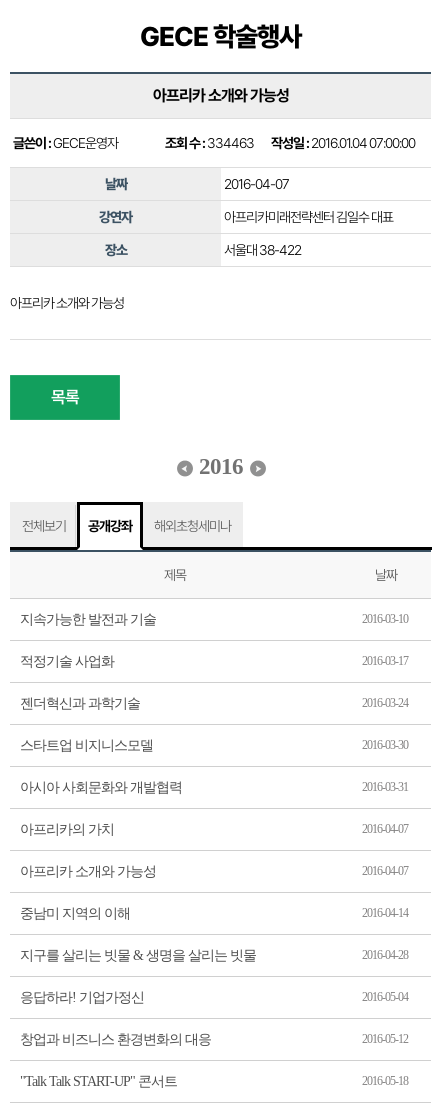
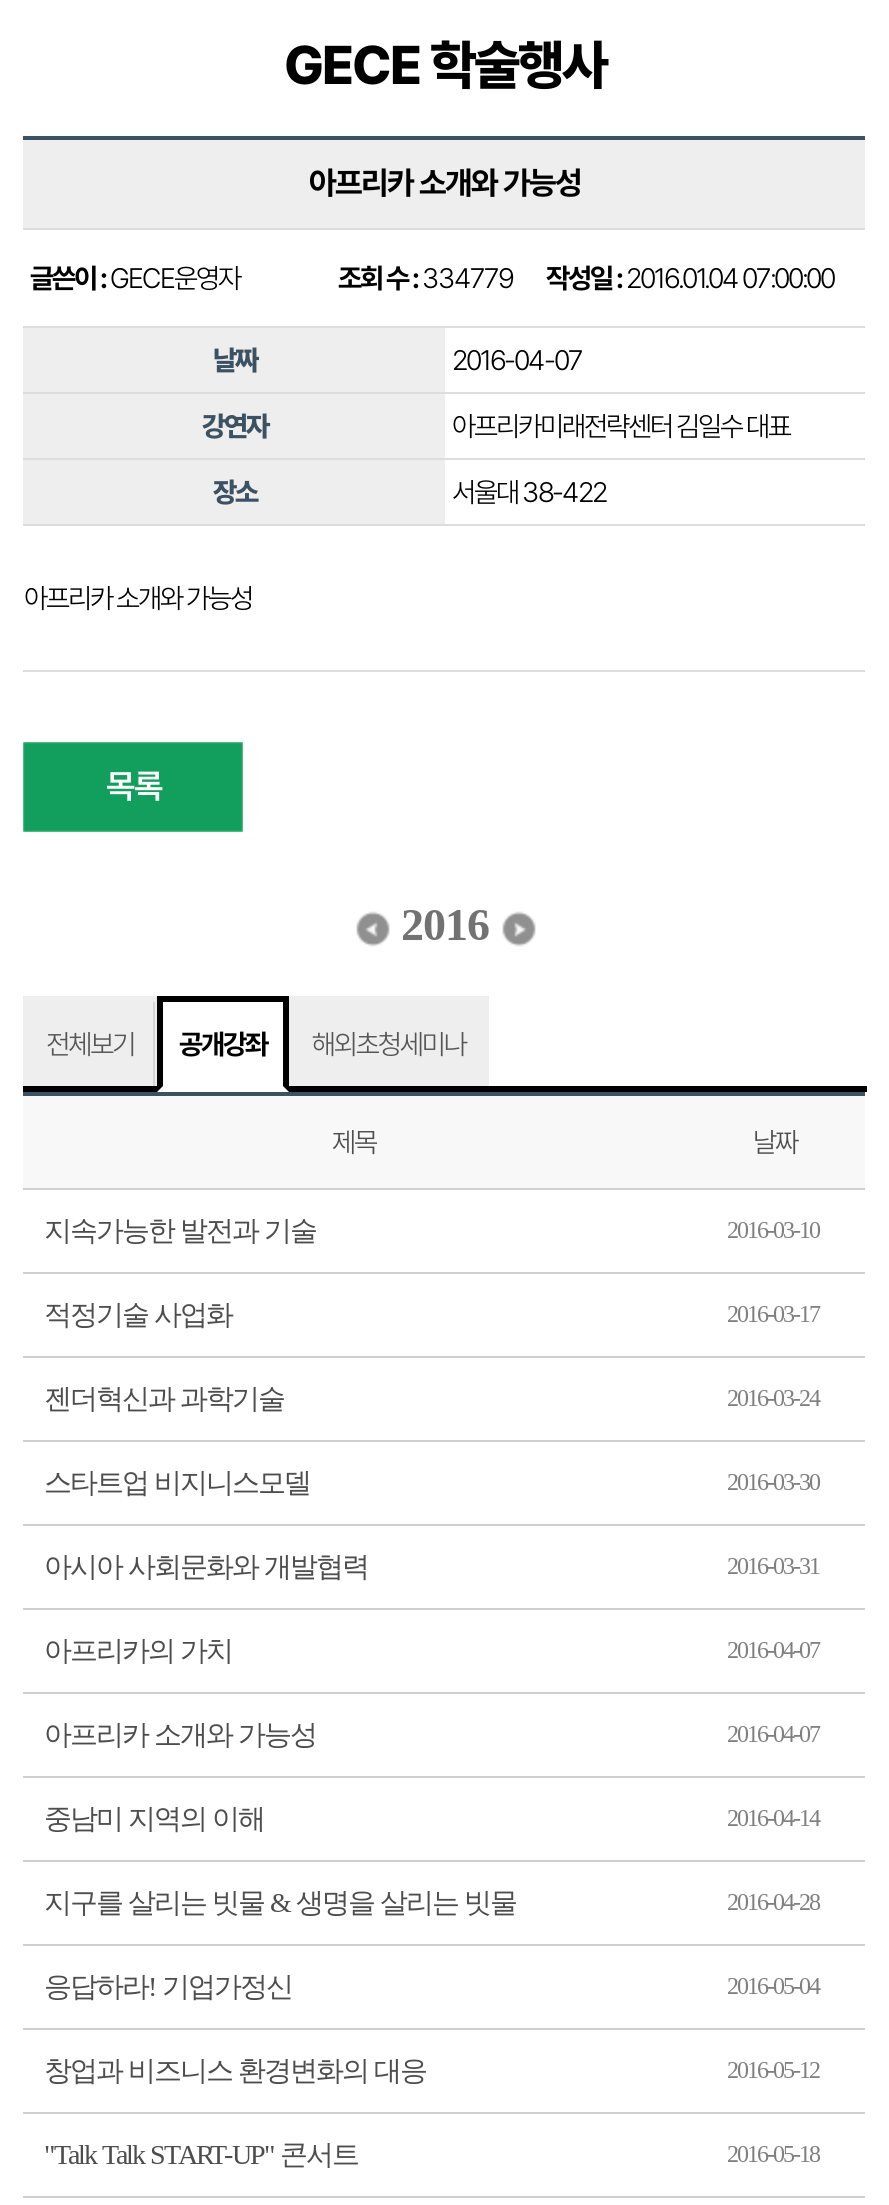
- 조회 수 : 334463 작성일 : 2016.01.04 07:00:00
+ 조회 수 : 334779 작성일 : 2016.01.04 07:00:00
